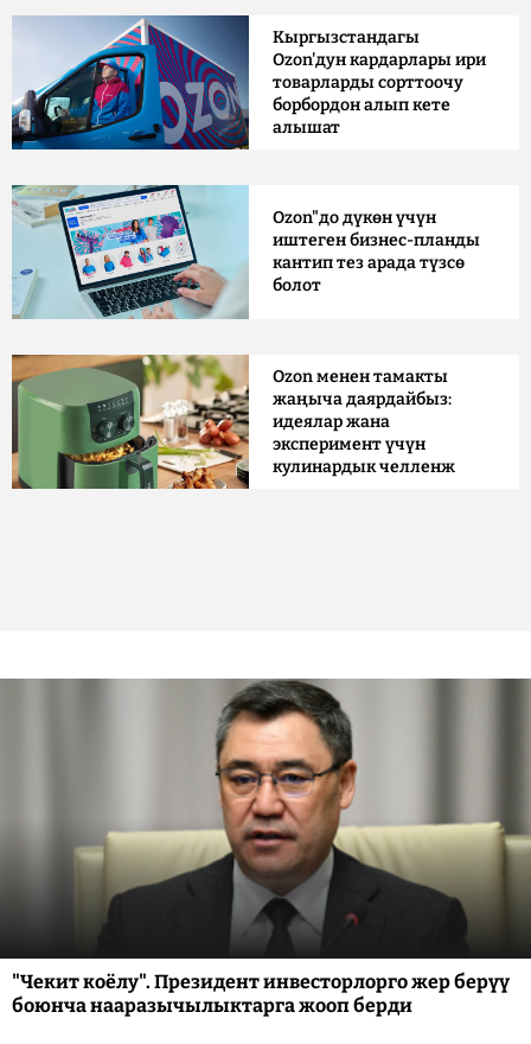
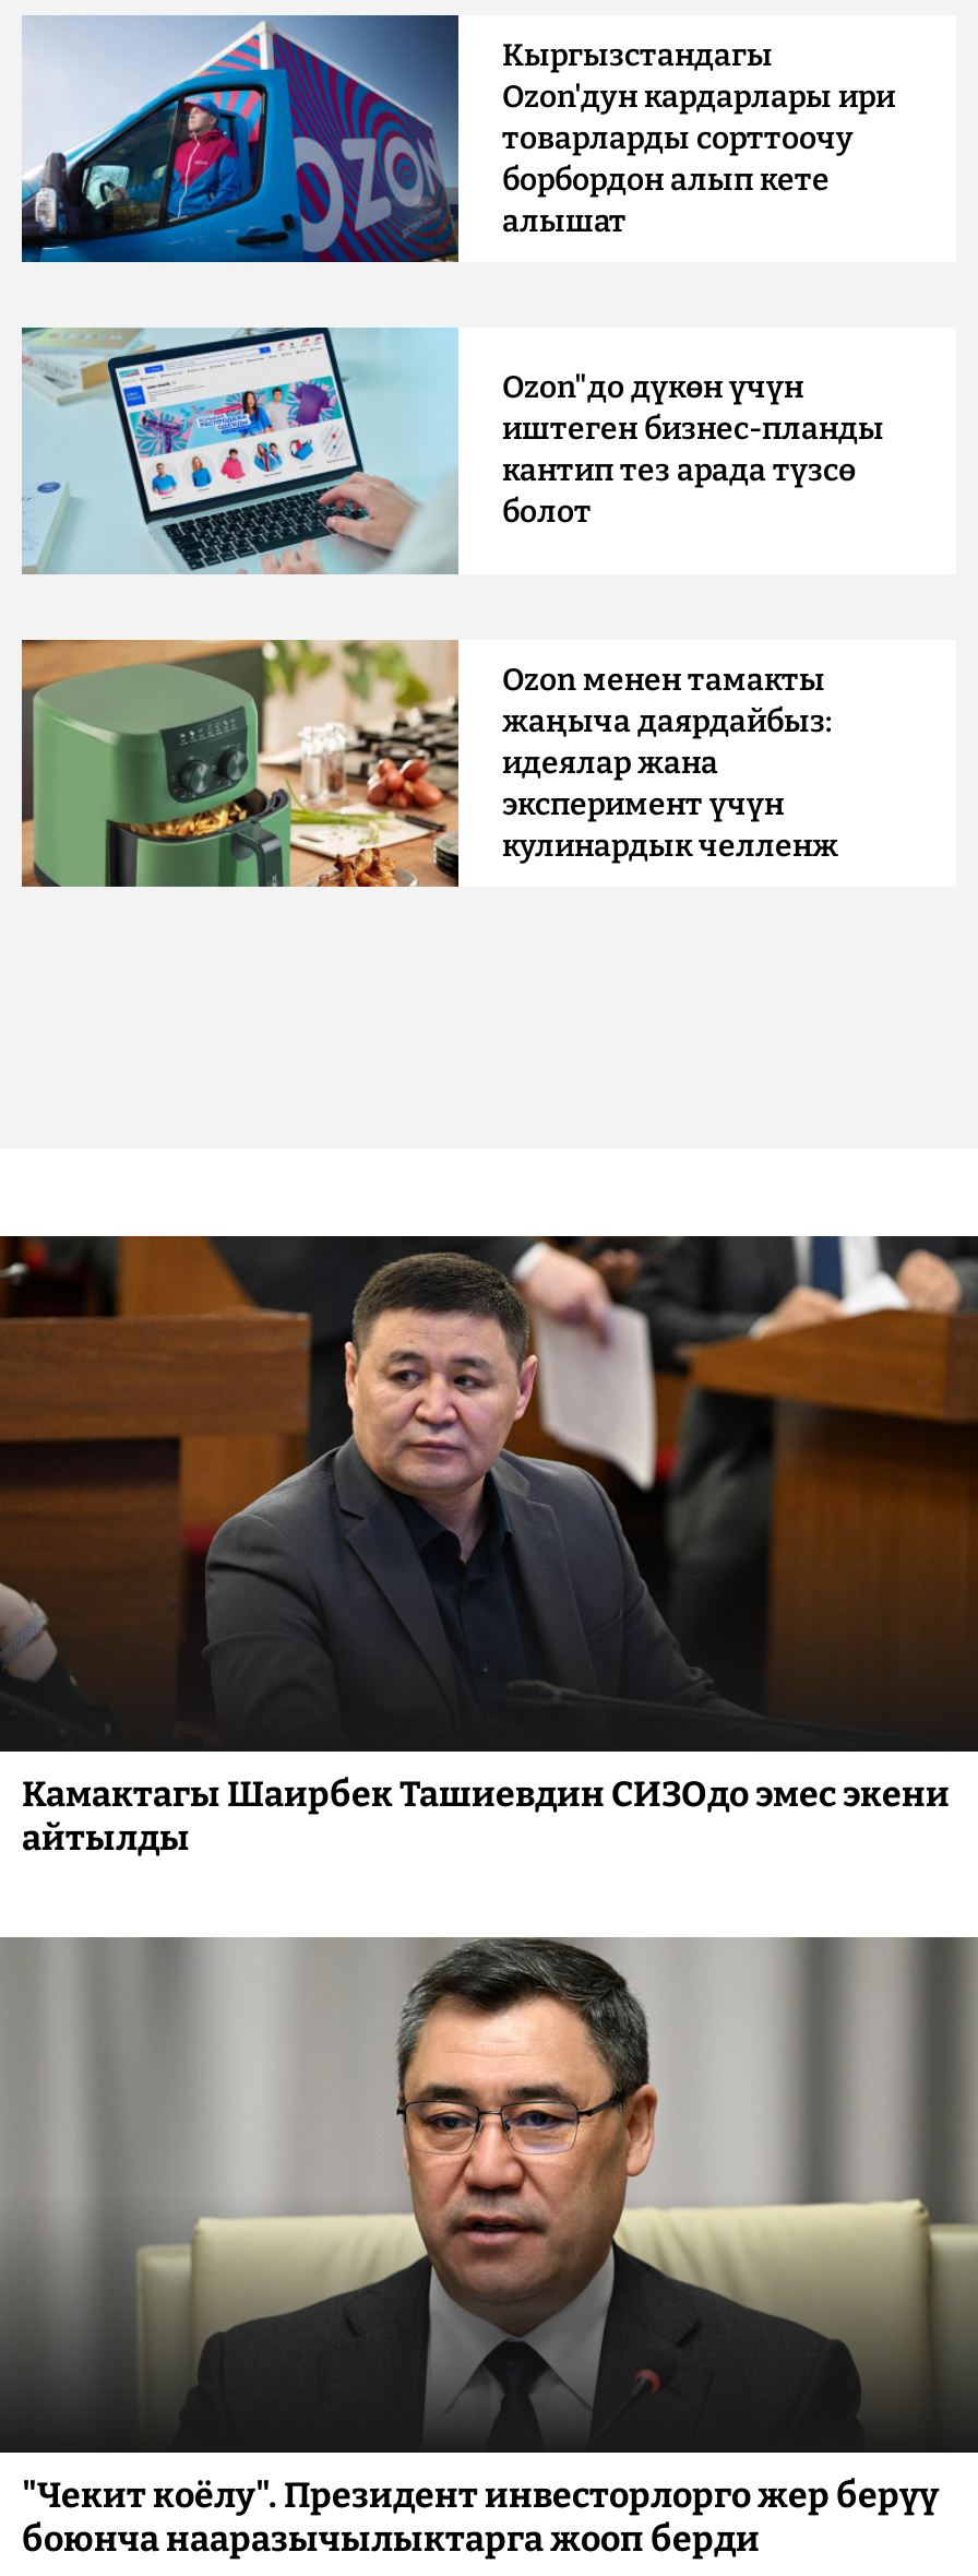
+ [image]
+ Камактагы Шаирбек Ташиевдин СИЗОдо эмес экени
+ айтылды
